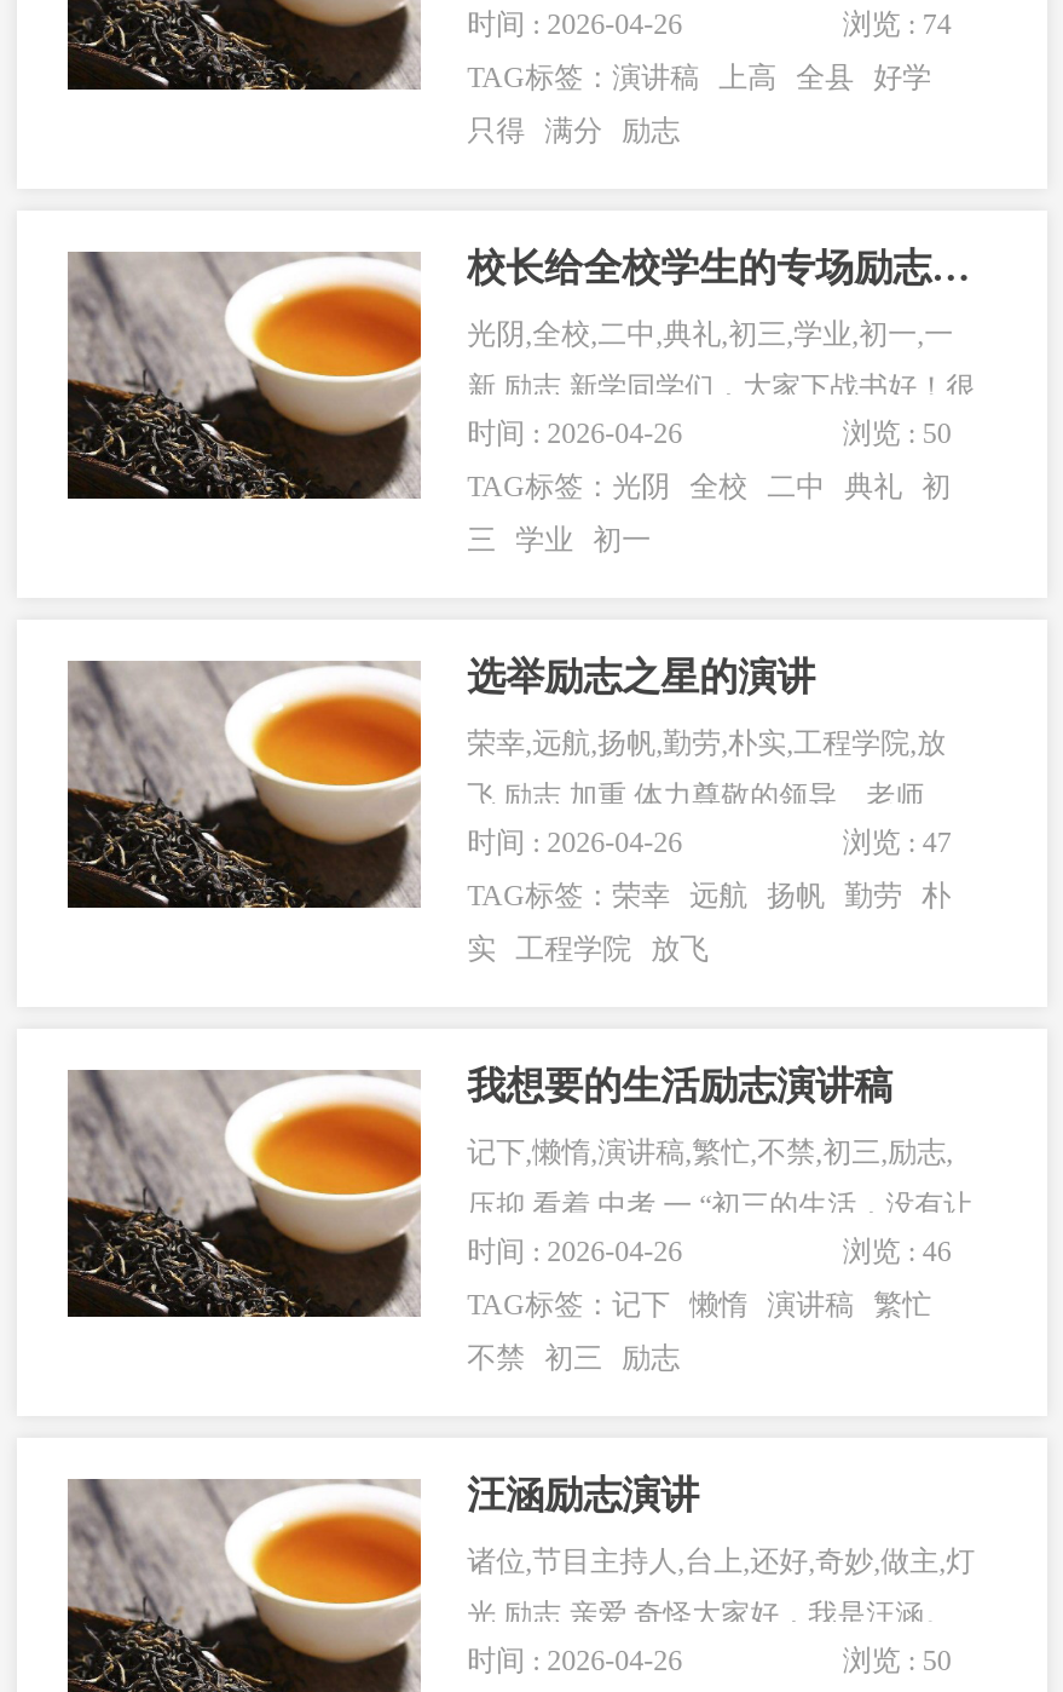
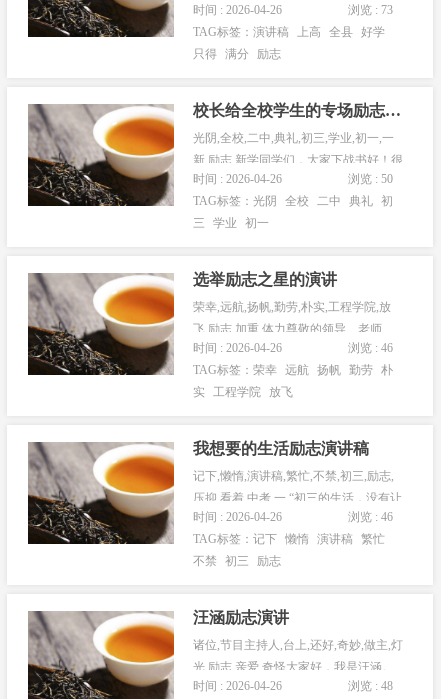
- 浏览 : 74
+ 浏览 : 73

- 浏览 : 47
+ 浏览 : 46

- 浏览 : 50
+ 浏览 : 48
